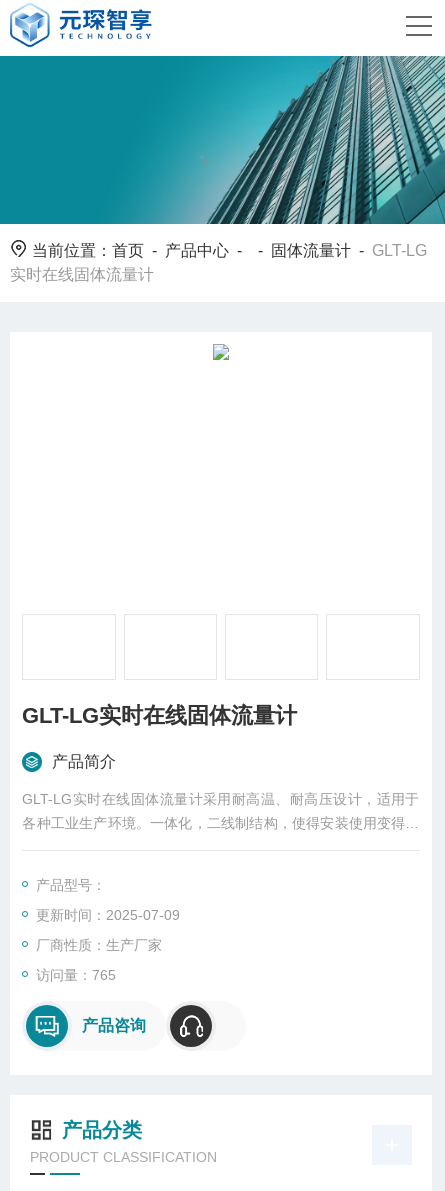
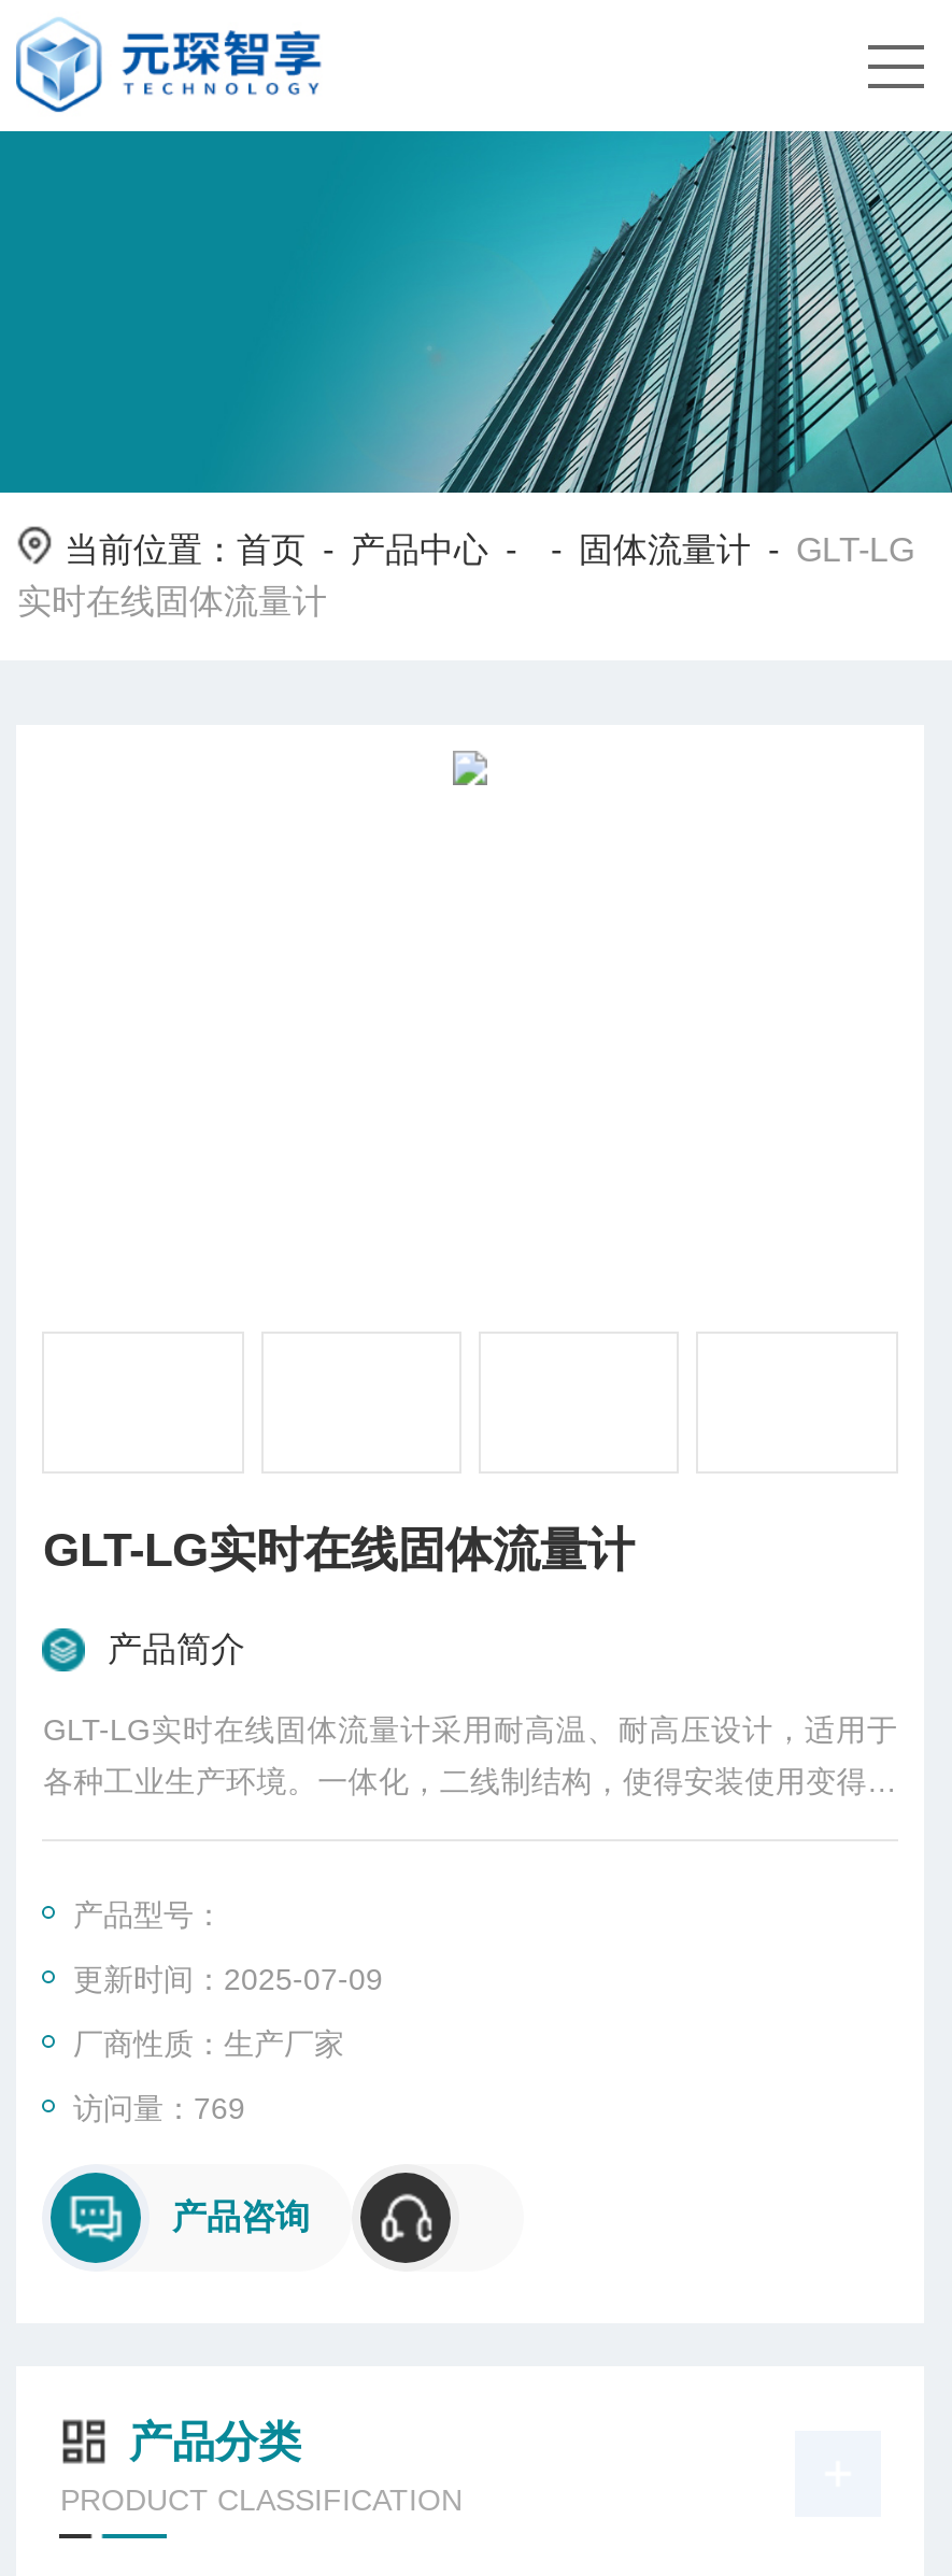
- 访问量：765
+ 访问量：769
